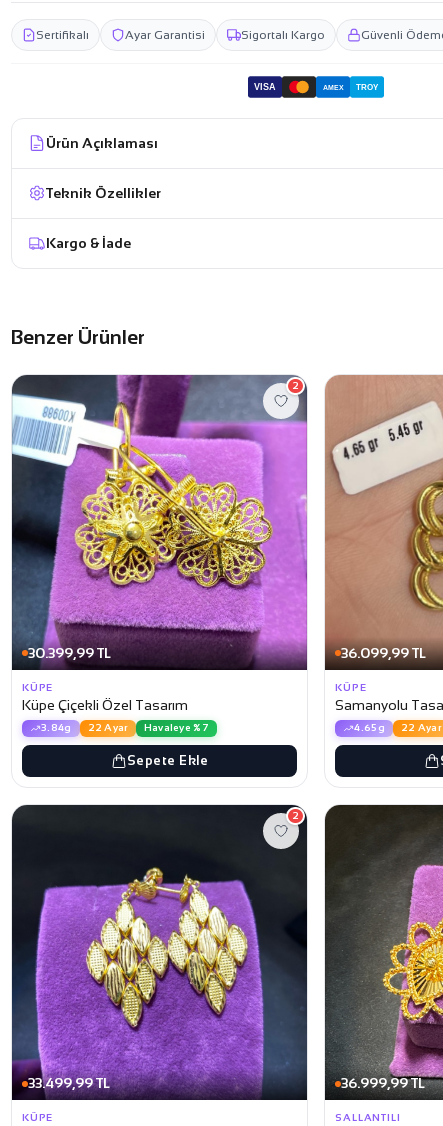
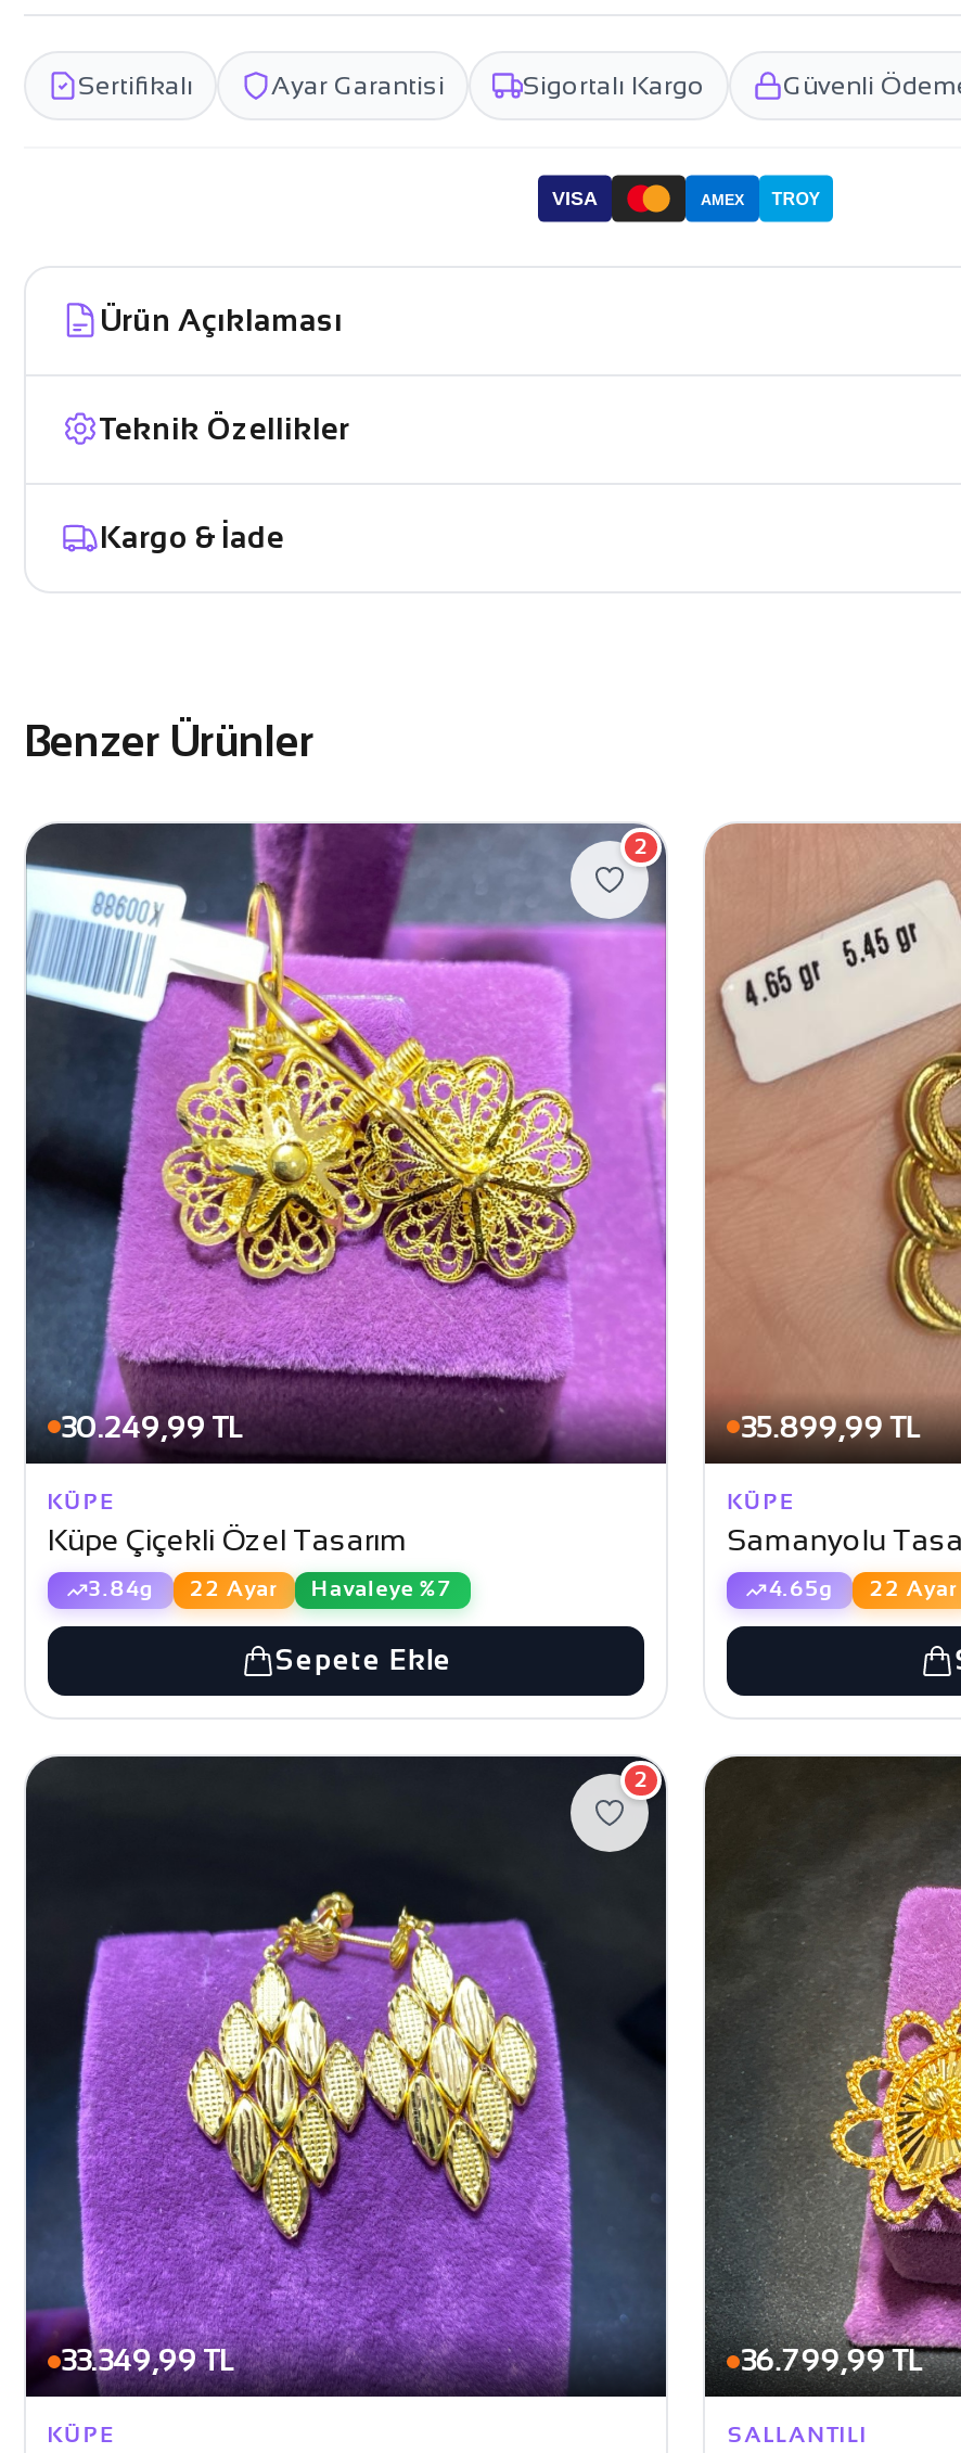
- 30.399,99 TL
+ 30.249,99 TL

- 36.099,99 TL
+ 35.899,99 TL

- 33.499,99 TL
+ 33.349,99 TL

- 36.999,99 TL
+ 36.799,99 TL
